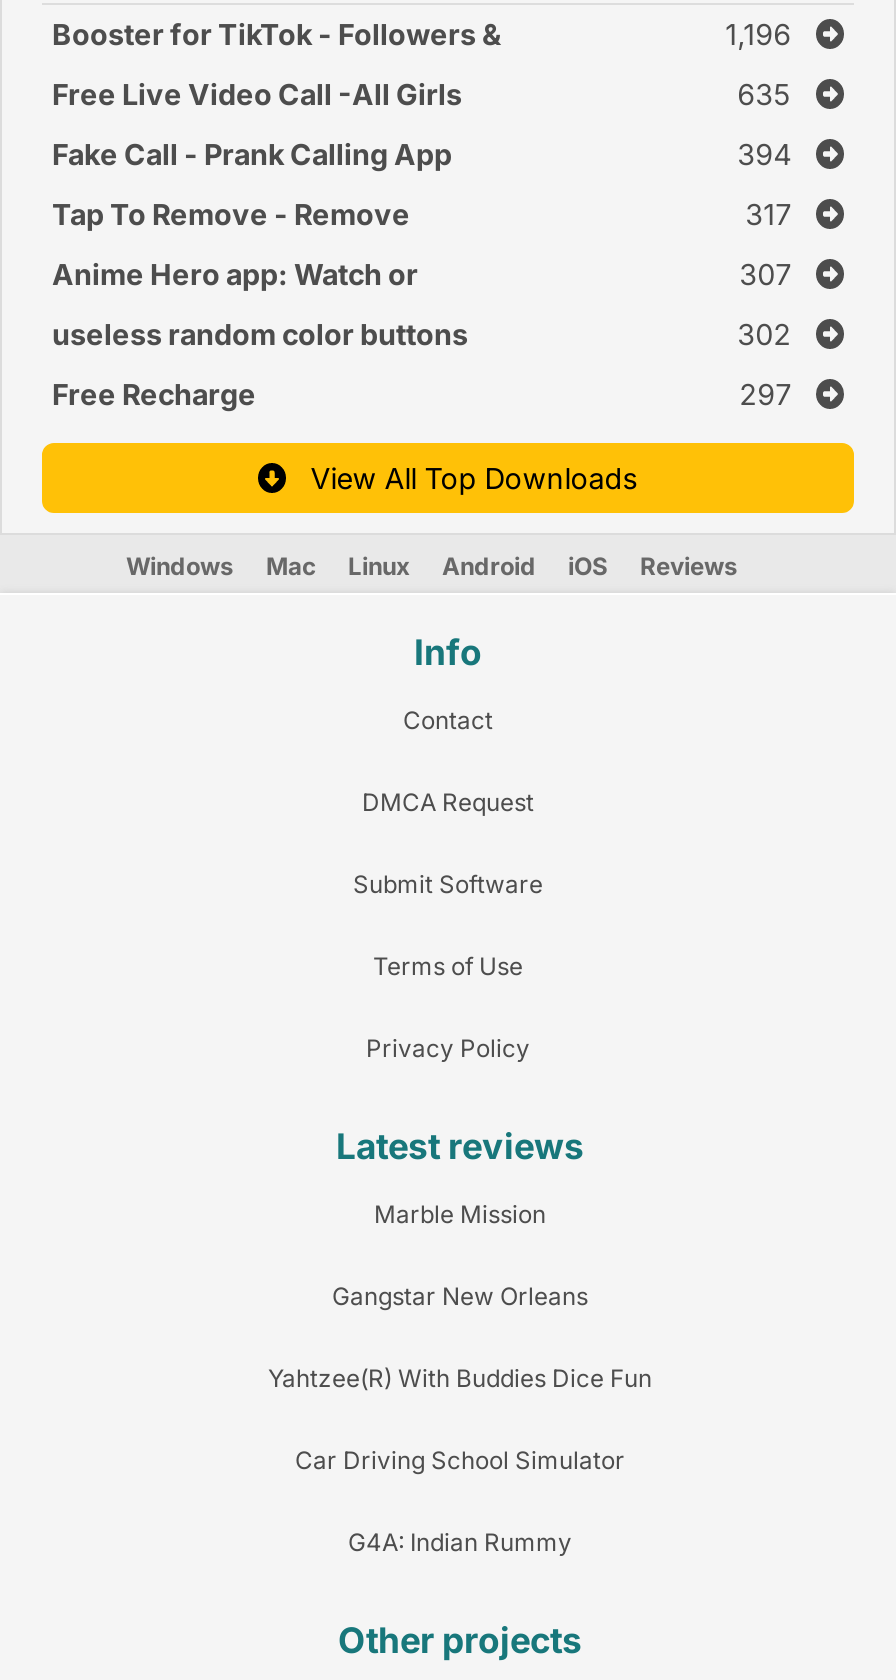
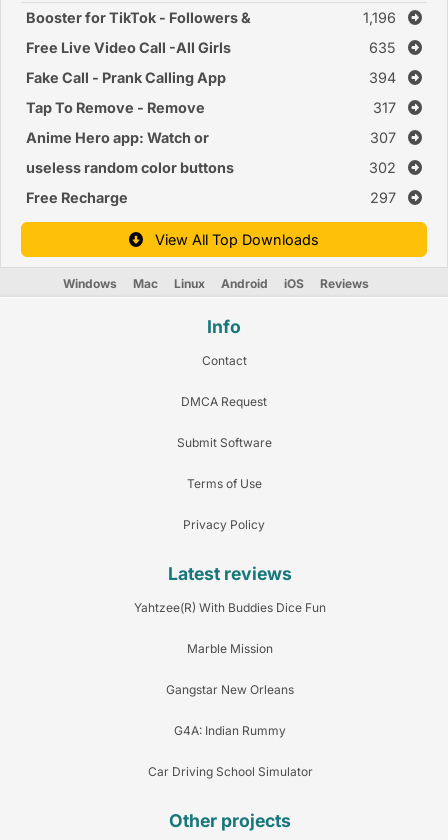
moved down: Marble Mission | Gangstar New Orleans

moved up: Yahtzee(R) With Buddies Dice Fun

moved down: Car Driving School Simulator

moved up: G4A: Indian Rummy
